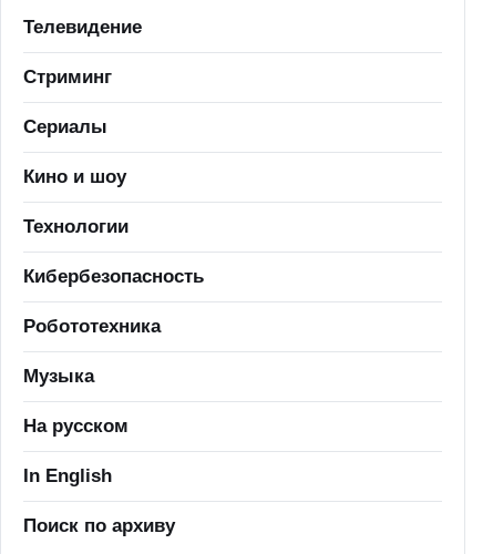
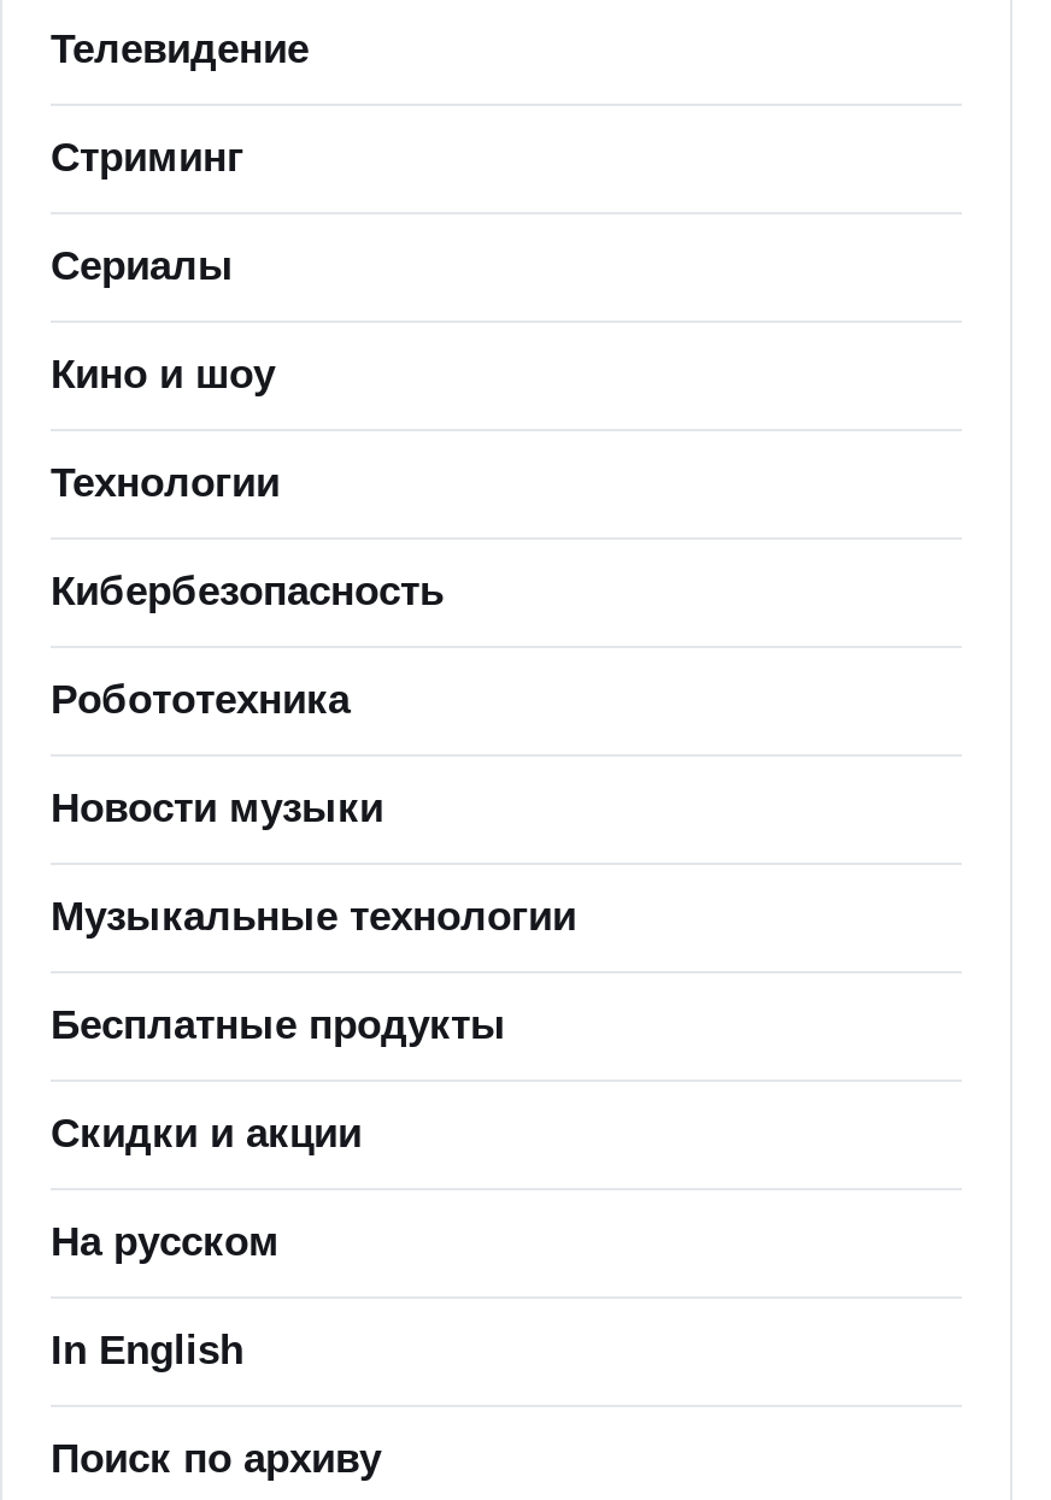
- Музыка
+ Новости музыки
+ Музыкальные технологии
+ Бесплатные продукты
+ Скидки и акции
